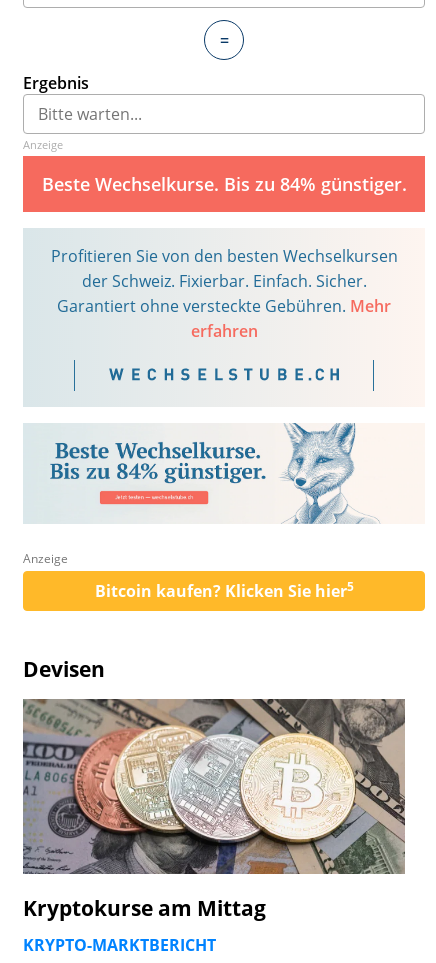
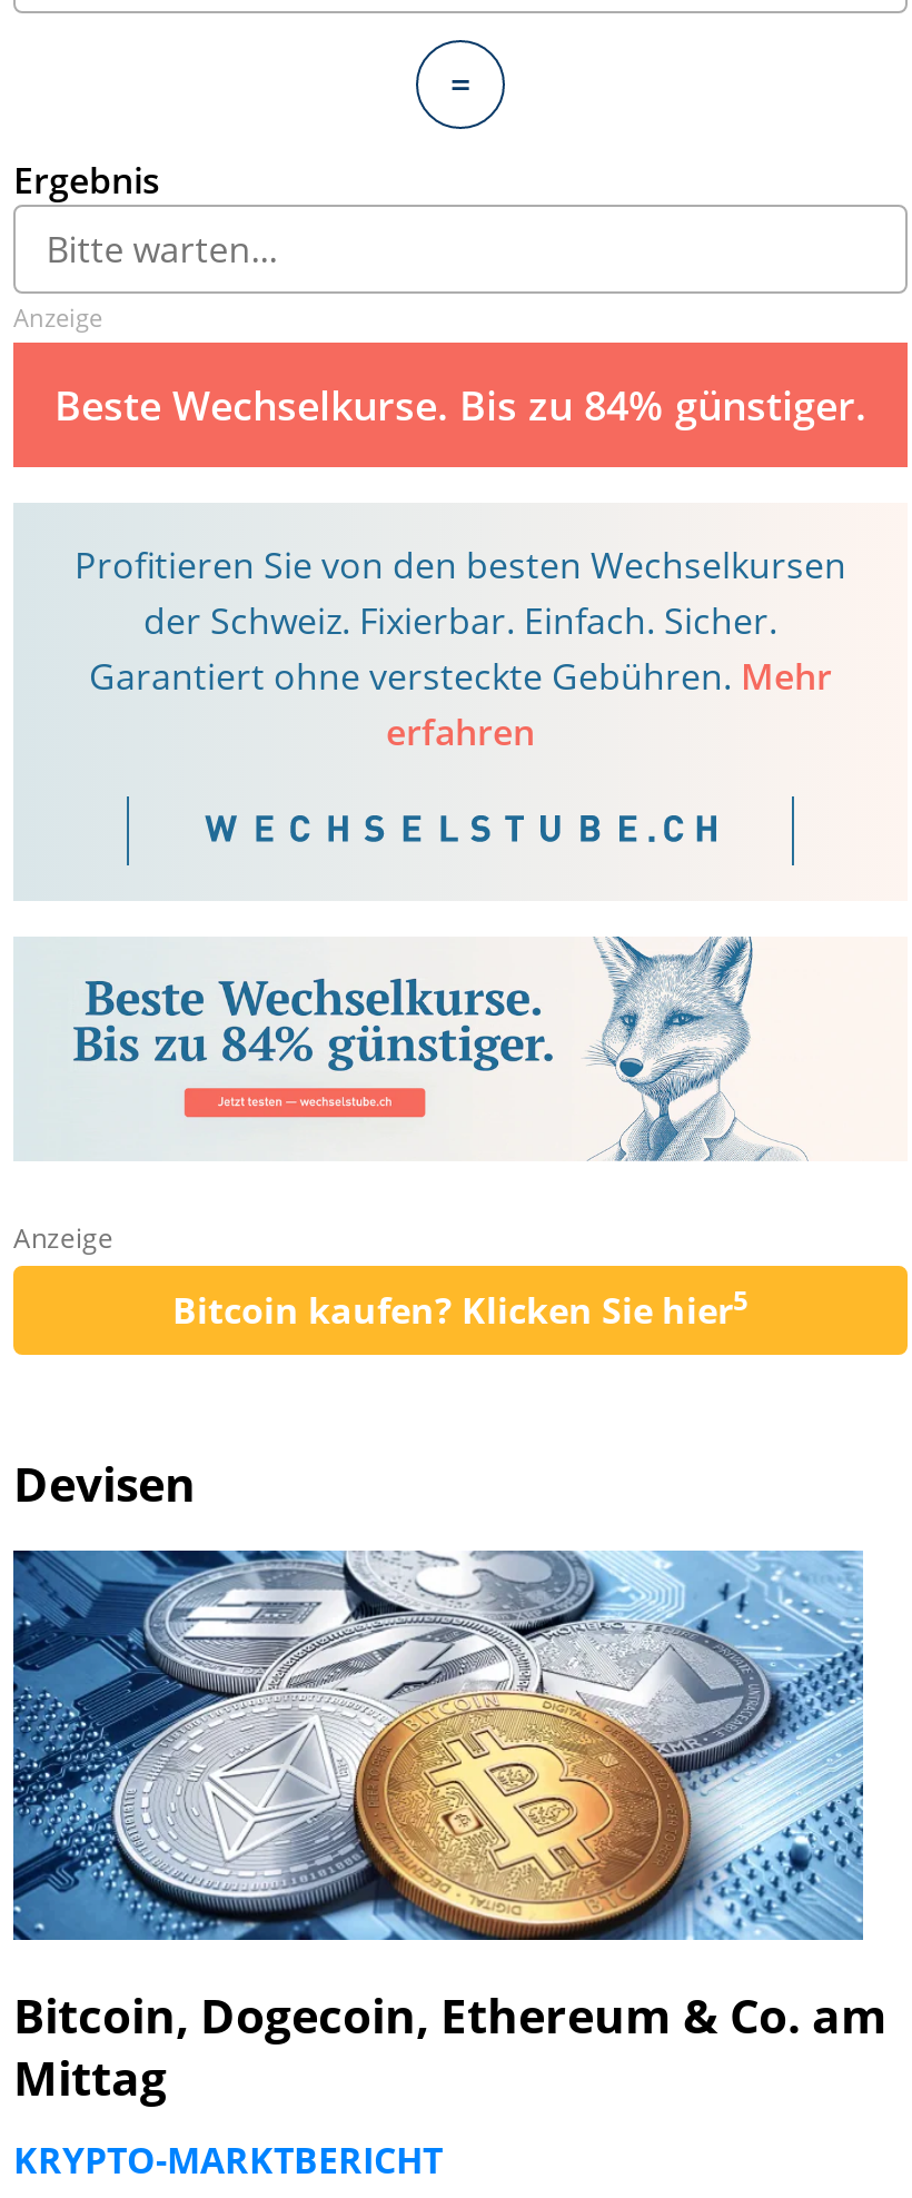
- [image]
- Kryptokurse am Mittag
+ [image]
+ Bitcoin, Dogecoin, Ethereum & Co. am
+ Mittag
